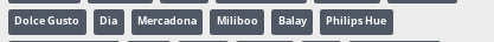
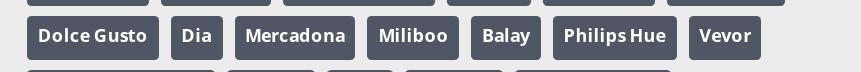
+ Vevor
